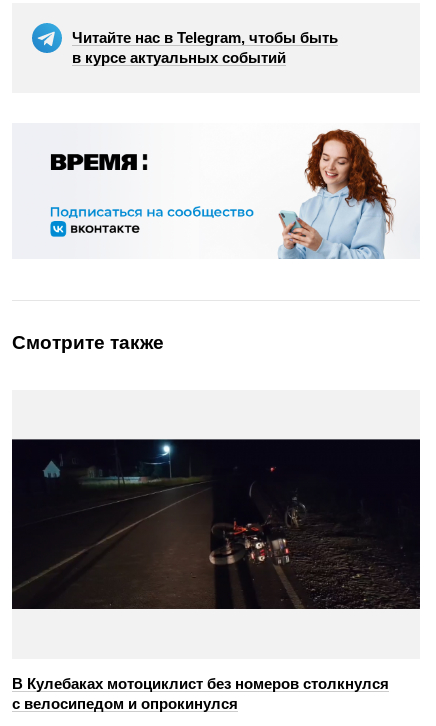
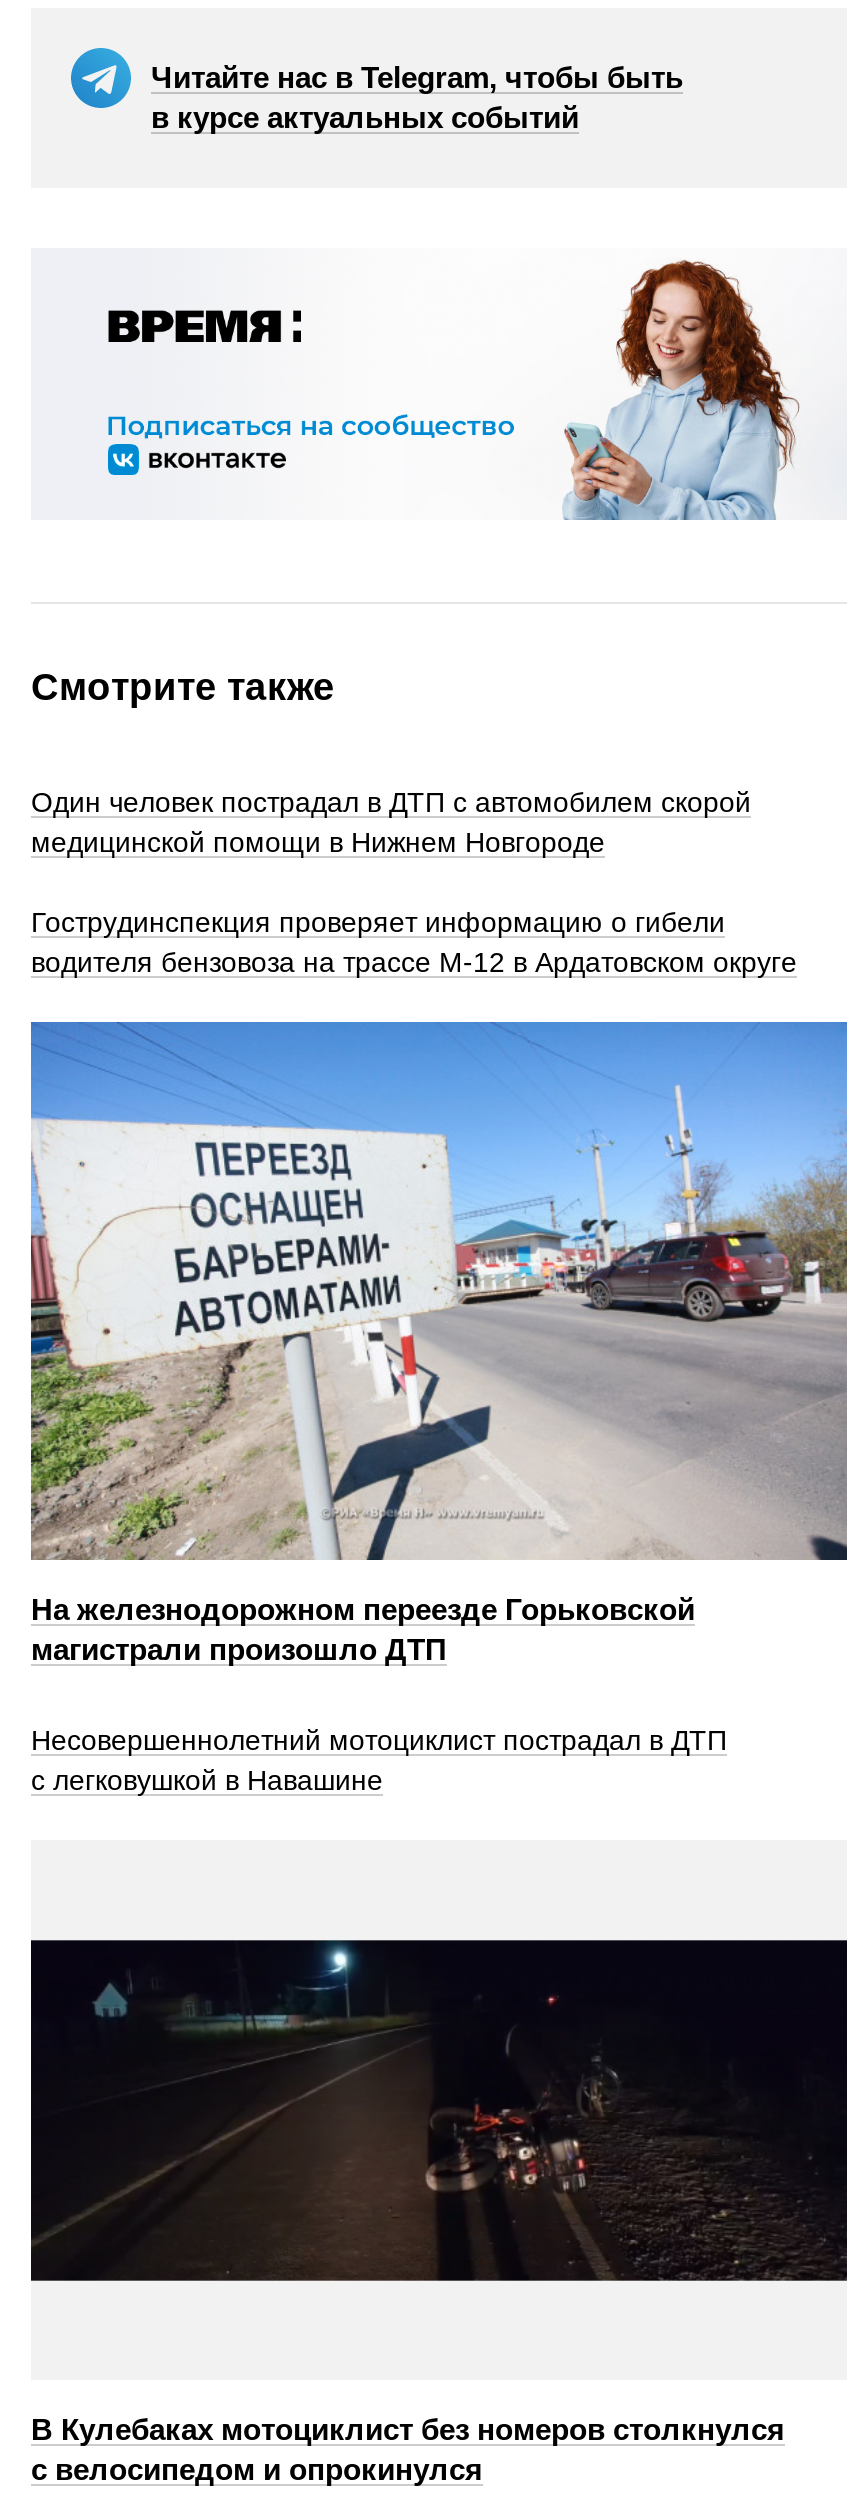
+ [image]
+ На железнодорожном переезде Горьковской
+ магистрали произошло ДТП
+ Несовершеннолетний мотоциклист пострадал в ДТП
+ с легковушкой в Навашине

+ Один человек пострадал в ДТП с автомобилем скорой
+ медицинской помощи в Нижнем Новгороде
+ Гострудинспекция проверяет информацию о гибели
+ водителя бензовоза на трассе М‑12 в Ардатовском округе
